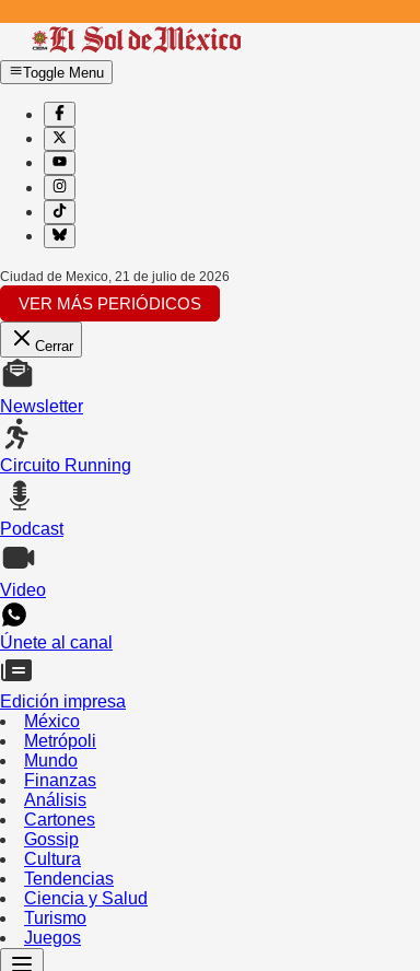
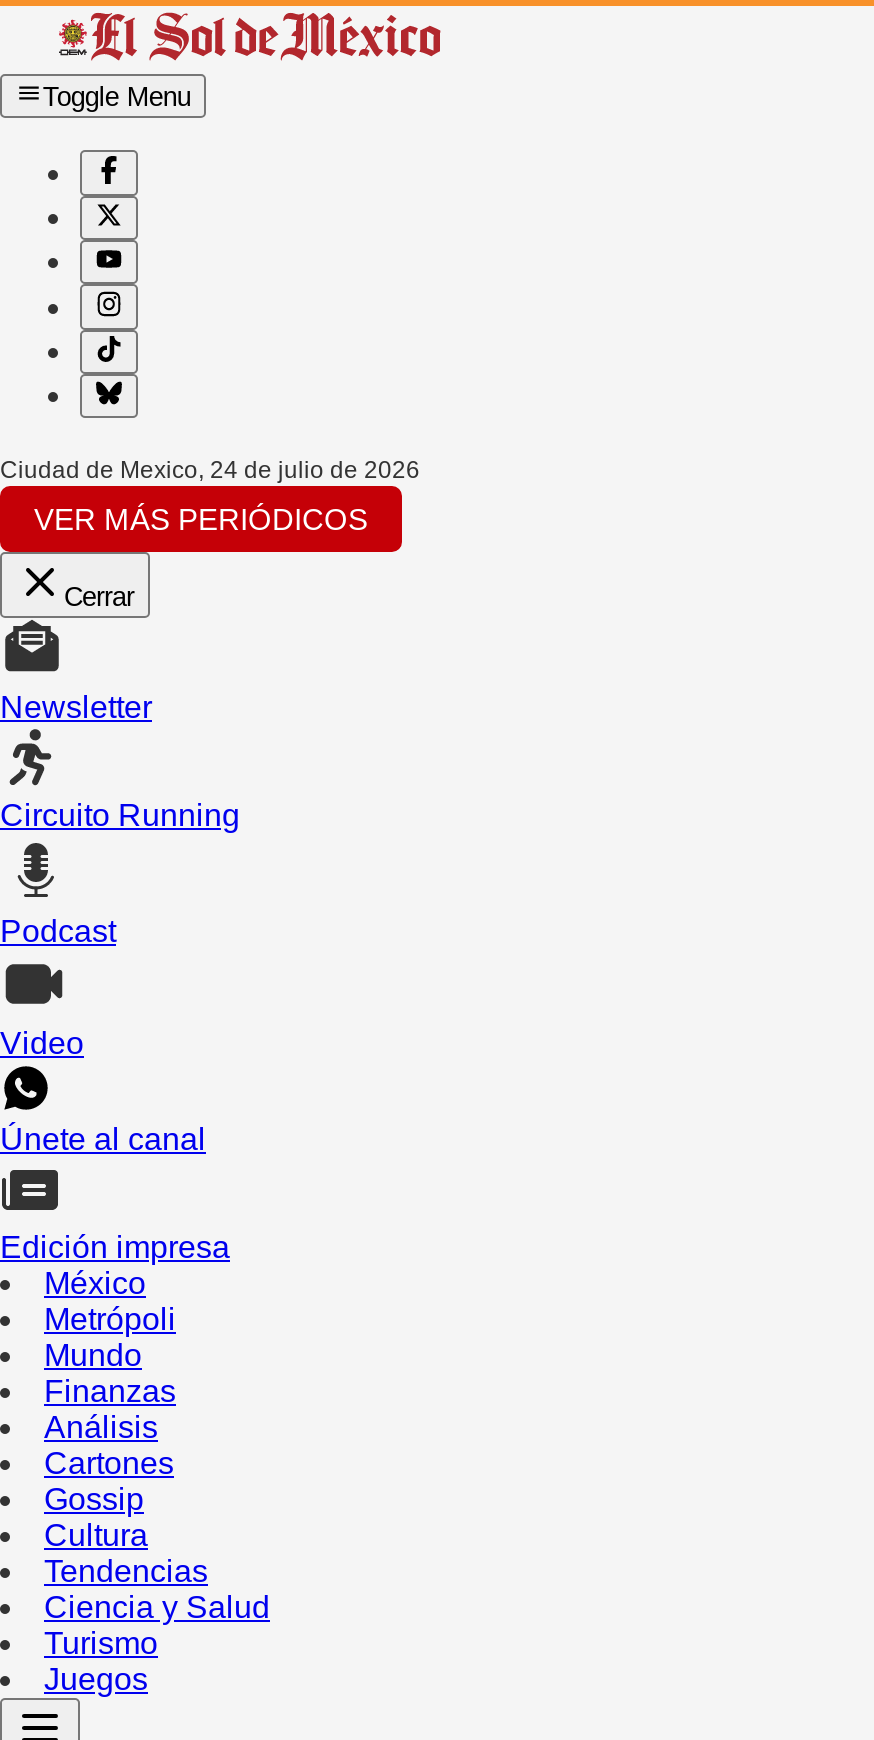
- Ciudad de Mexico, 21 de julio de 2026
+ Ciudad de Mexico, 24 de julio de 2026
